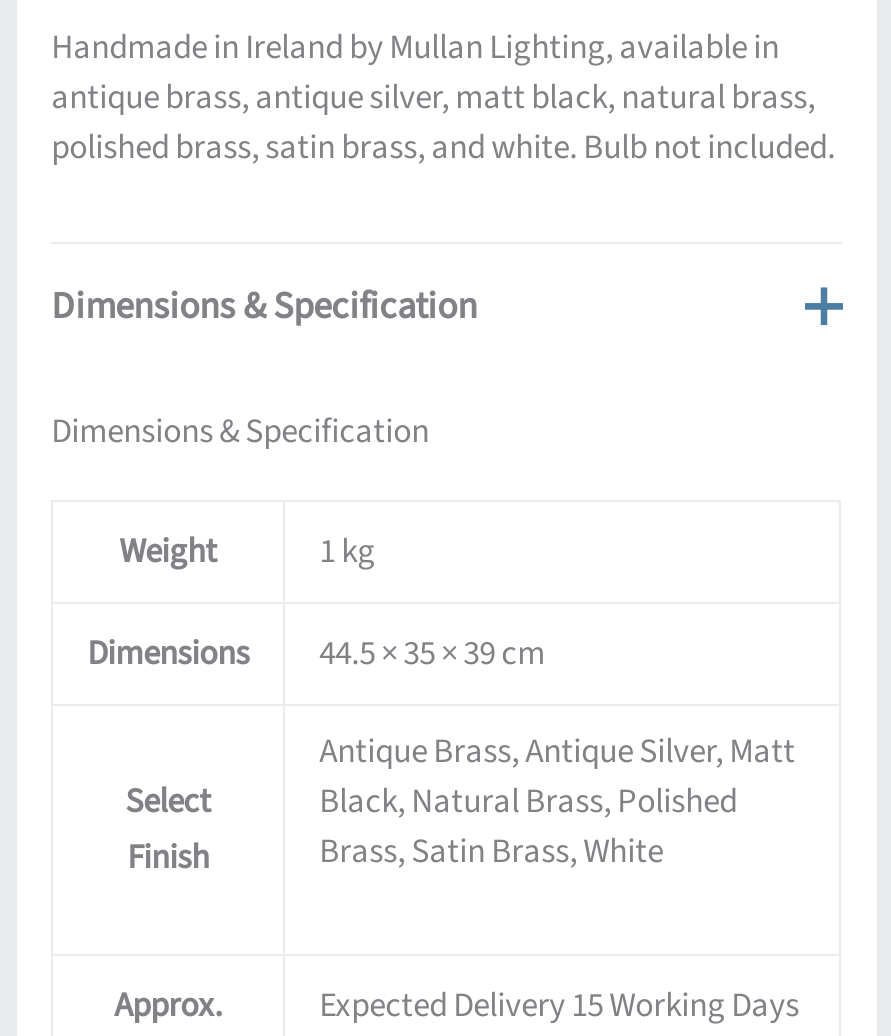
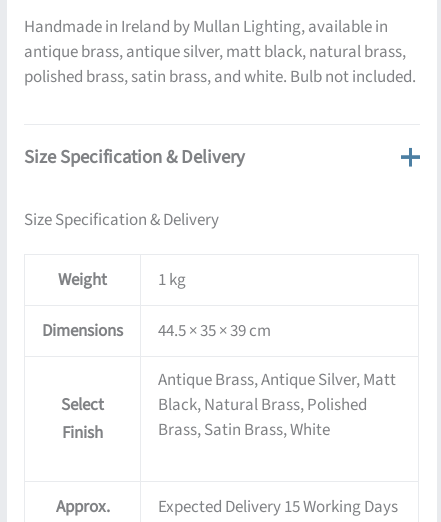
- Dimensions & Specification
+ Size Specification & Delivery

- Dimensions & Specification
+ Size Specification & Delivery
